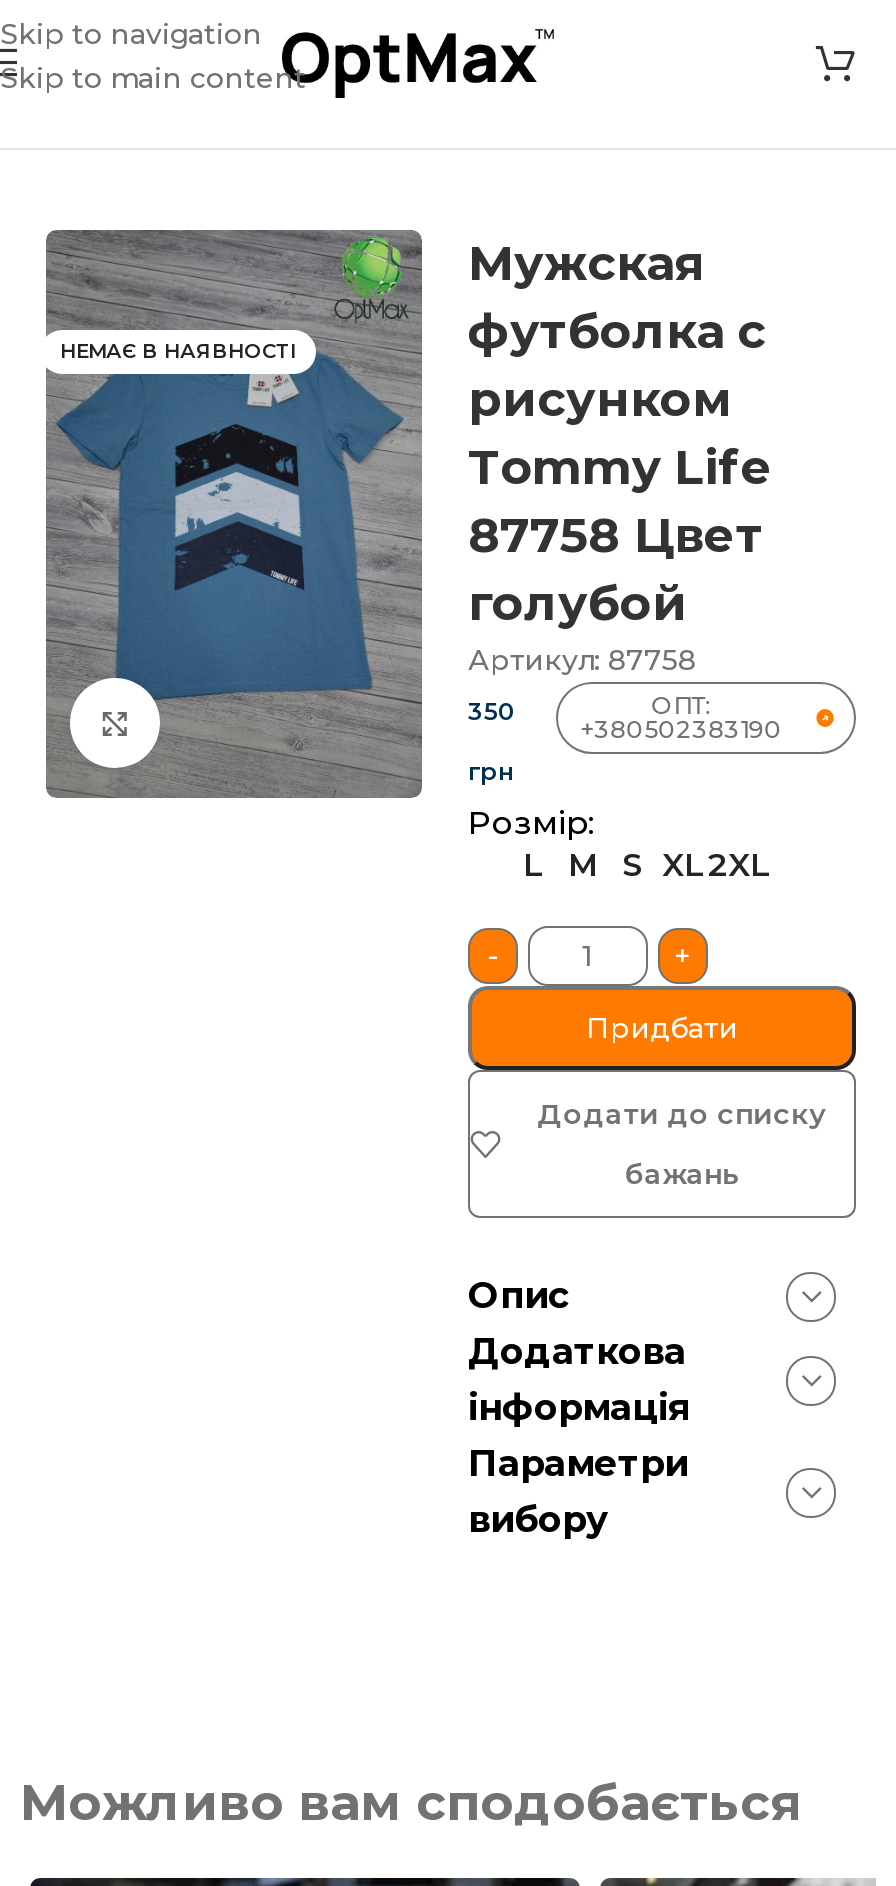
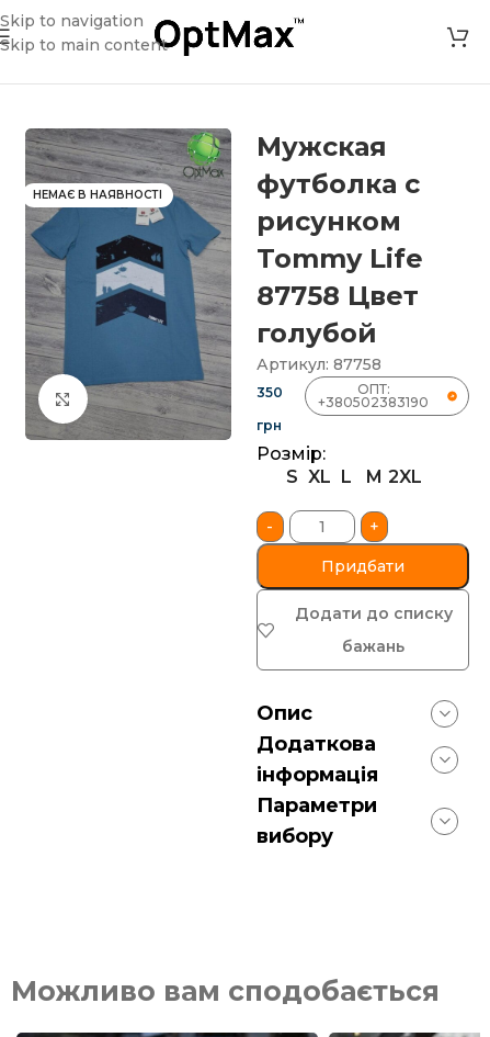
- L
- M
- S XL 2XL
+ S XL L
+ M 2XL
